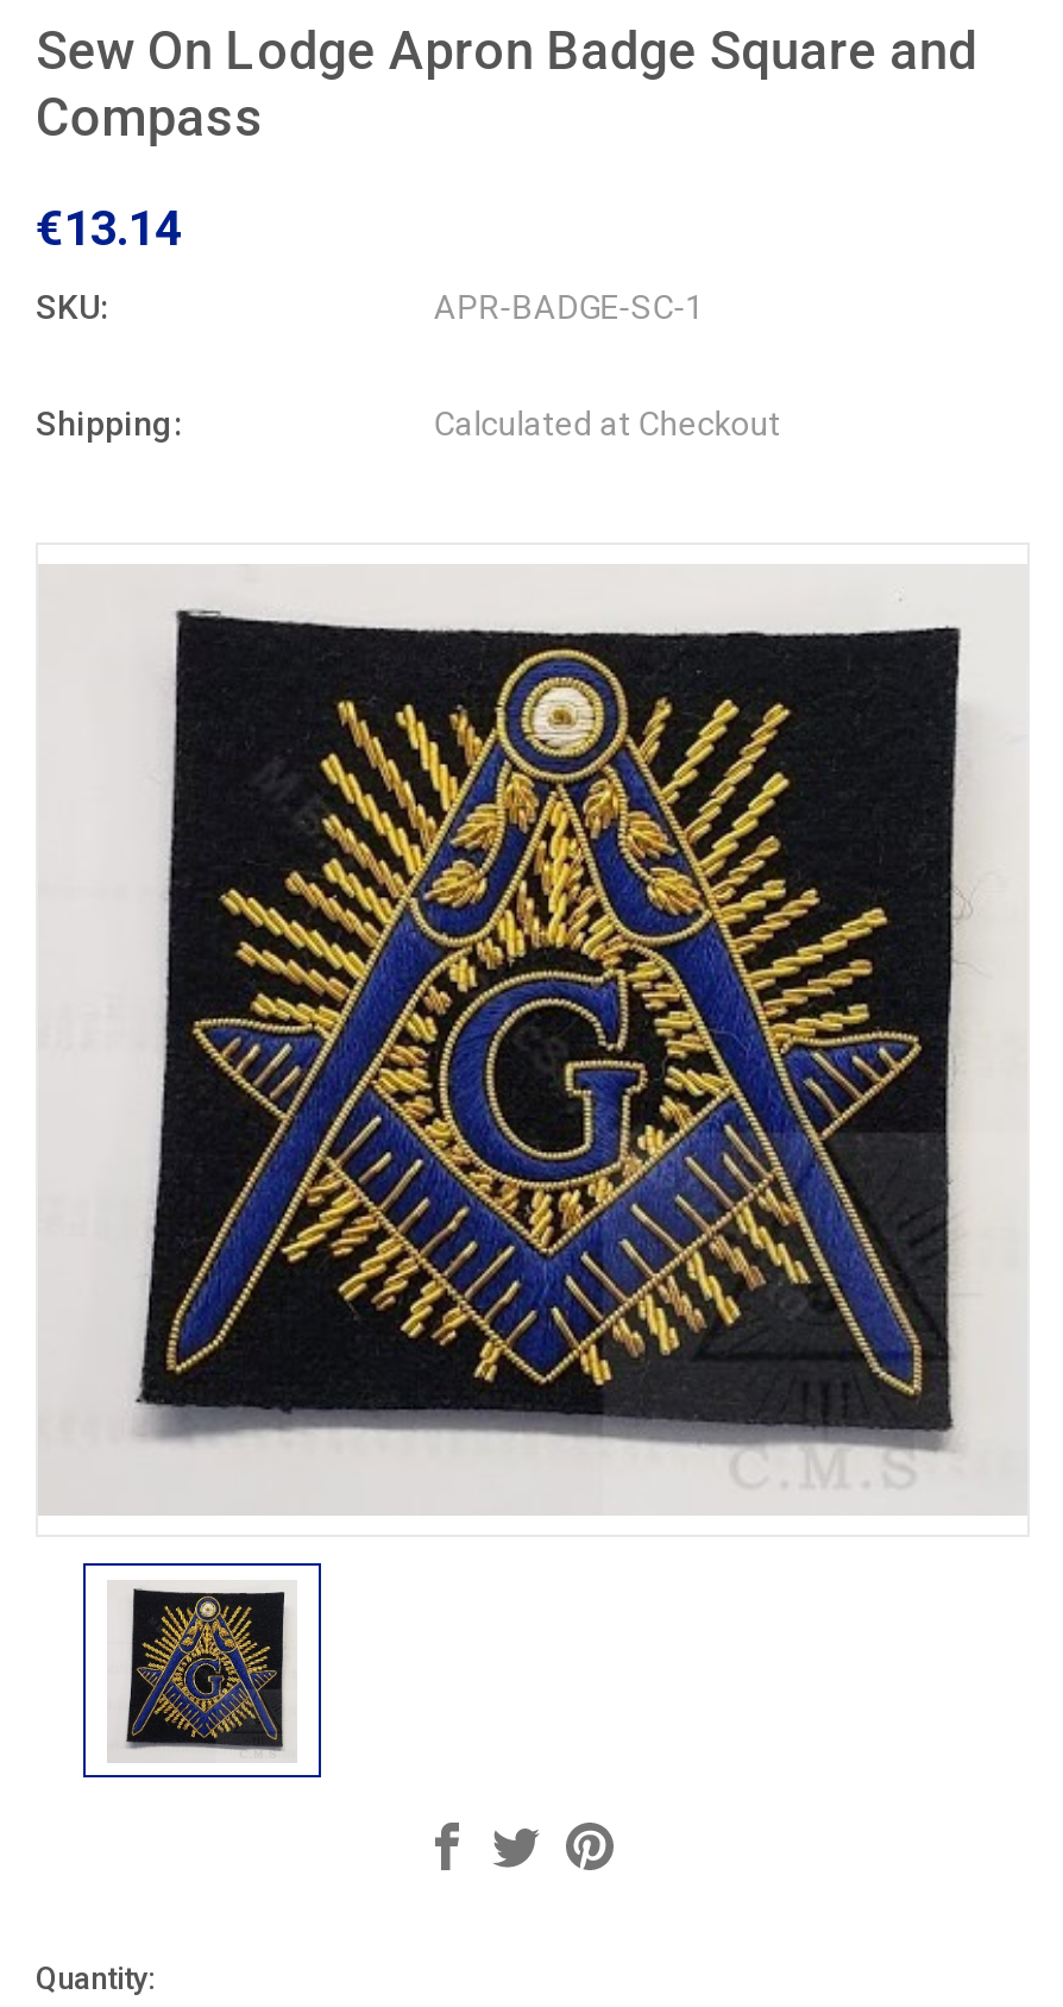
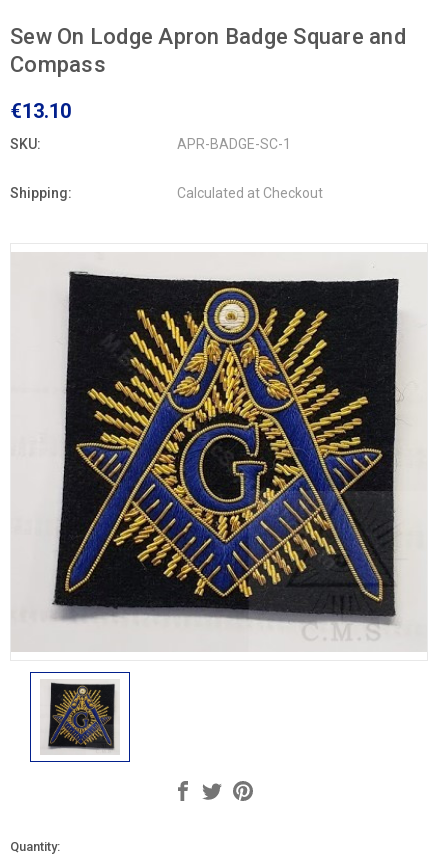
- €13.14
+ €13.10
